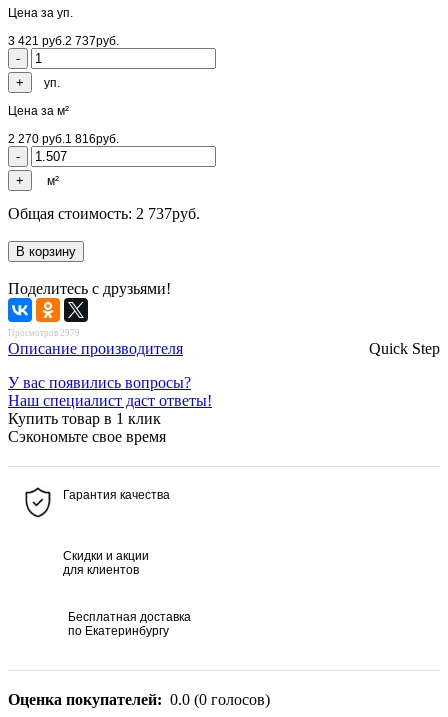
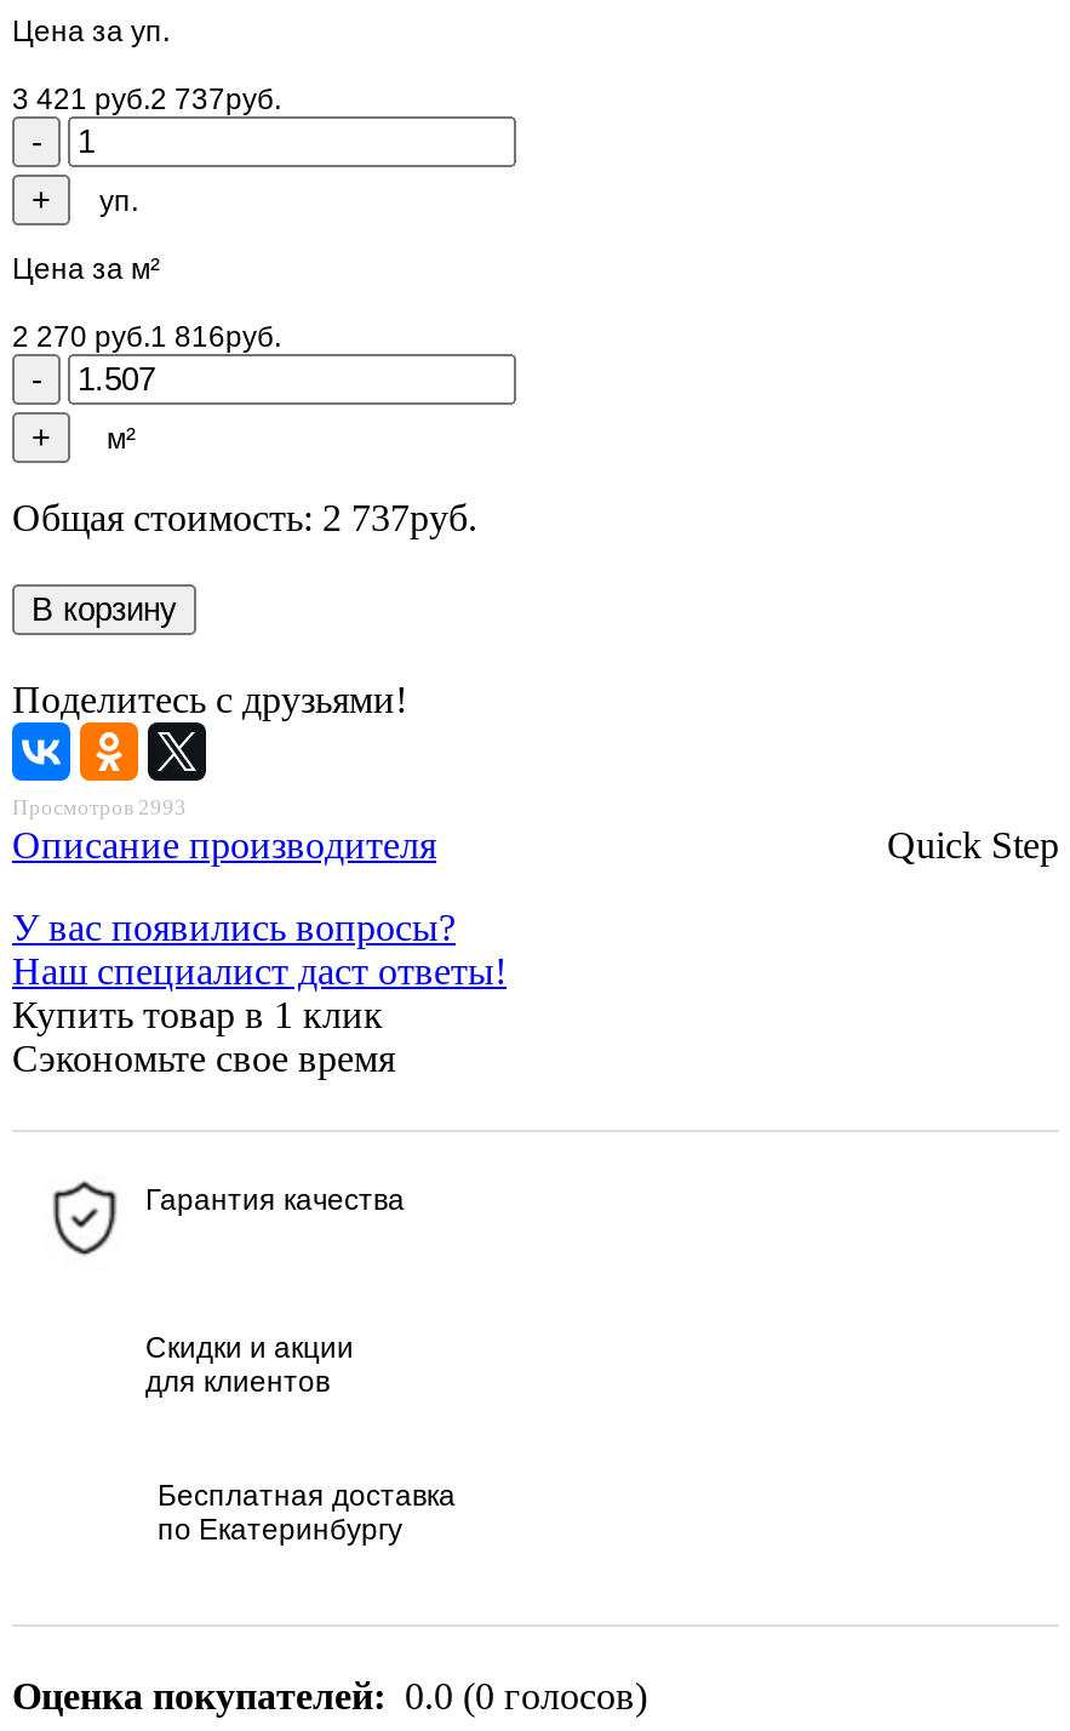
- Просмотров 2979
+ Просмотров 2993
